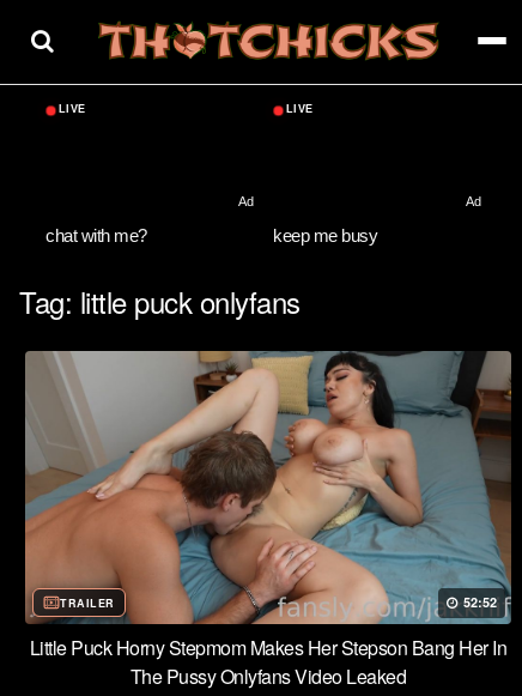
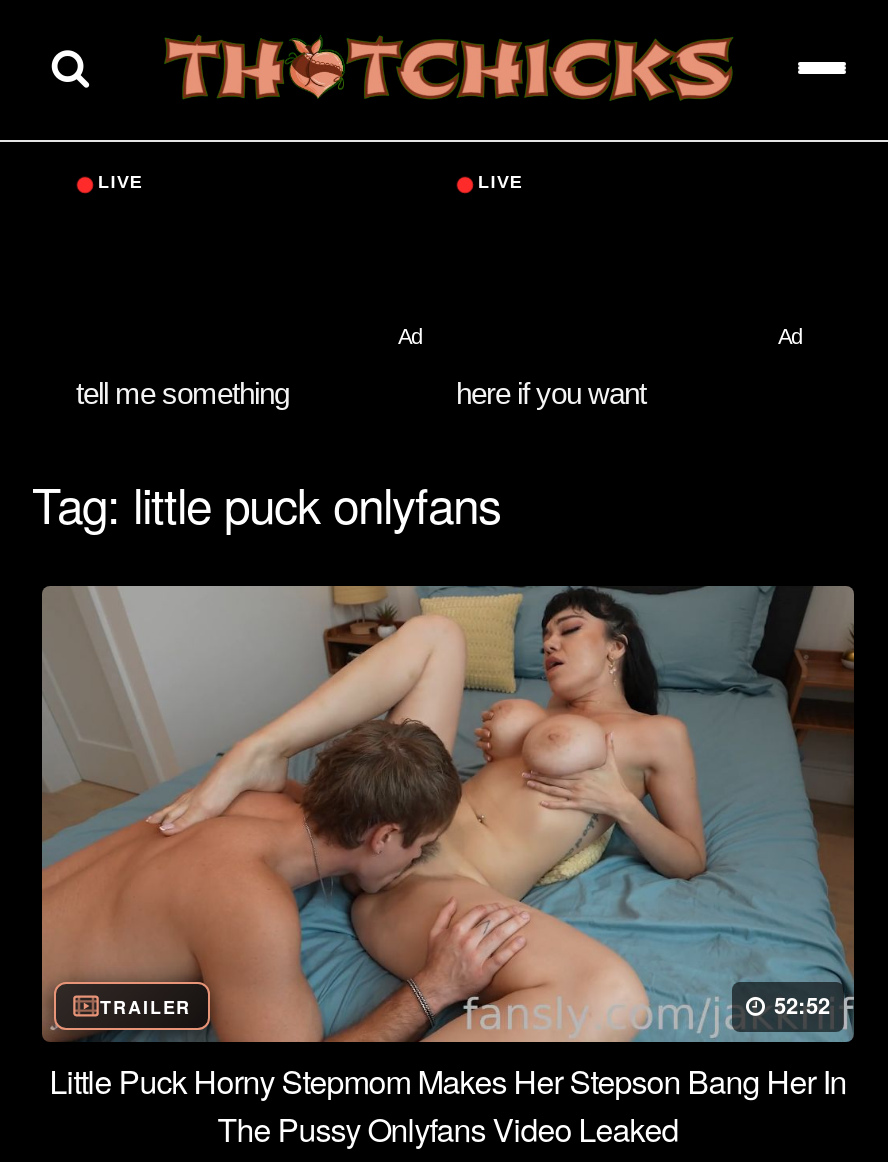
- chat with me?
- keep me busy
+ tell me something
+ here if you want
